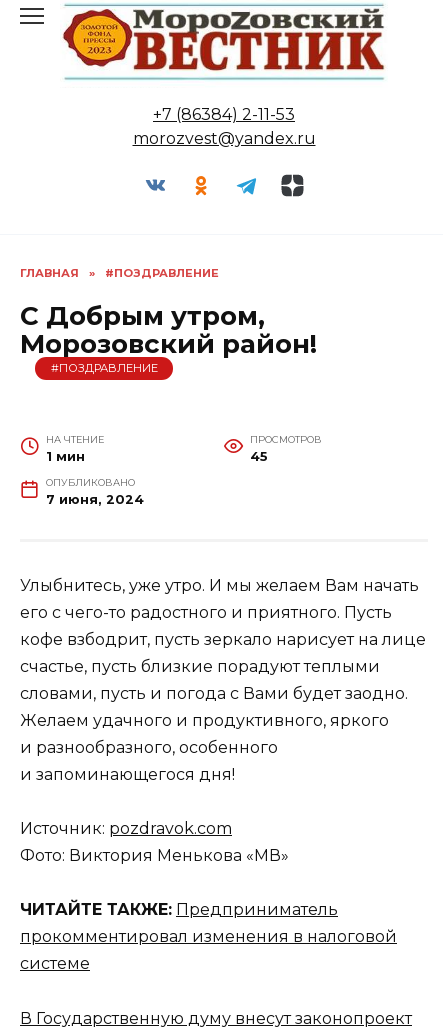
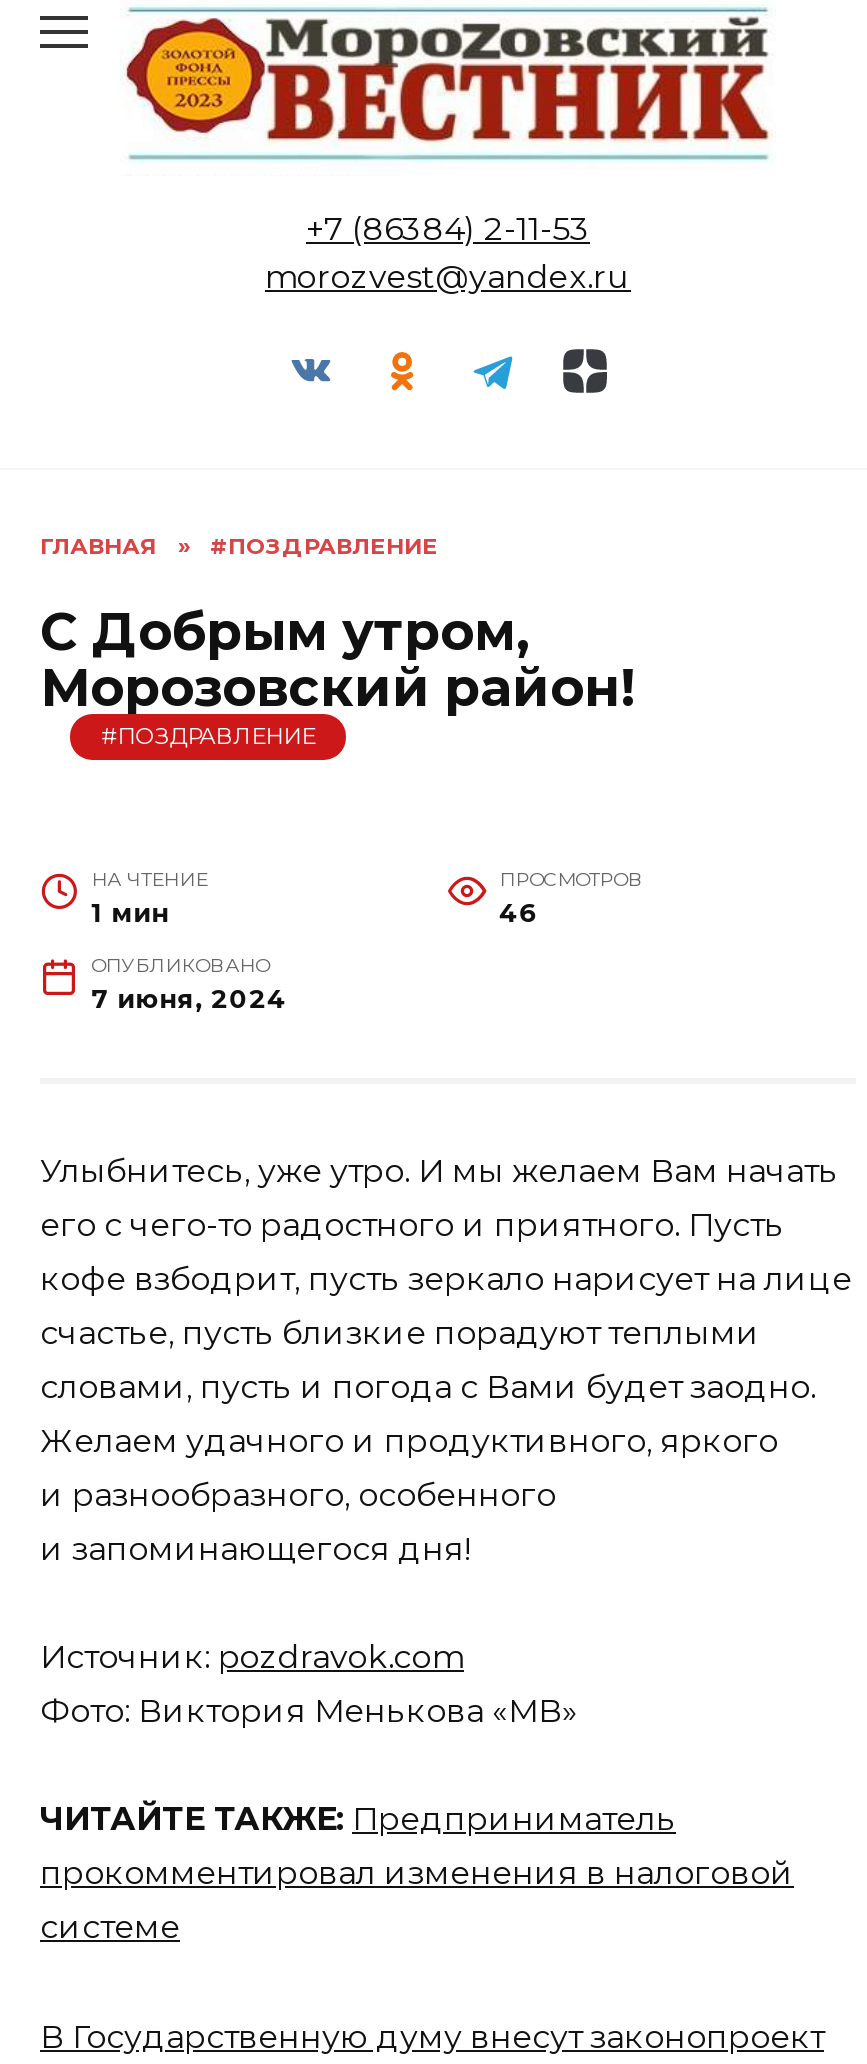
- 45
+ 46
